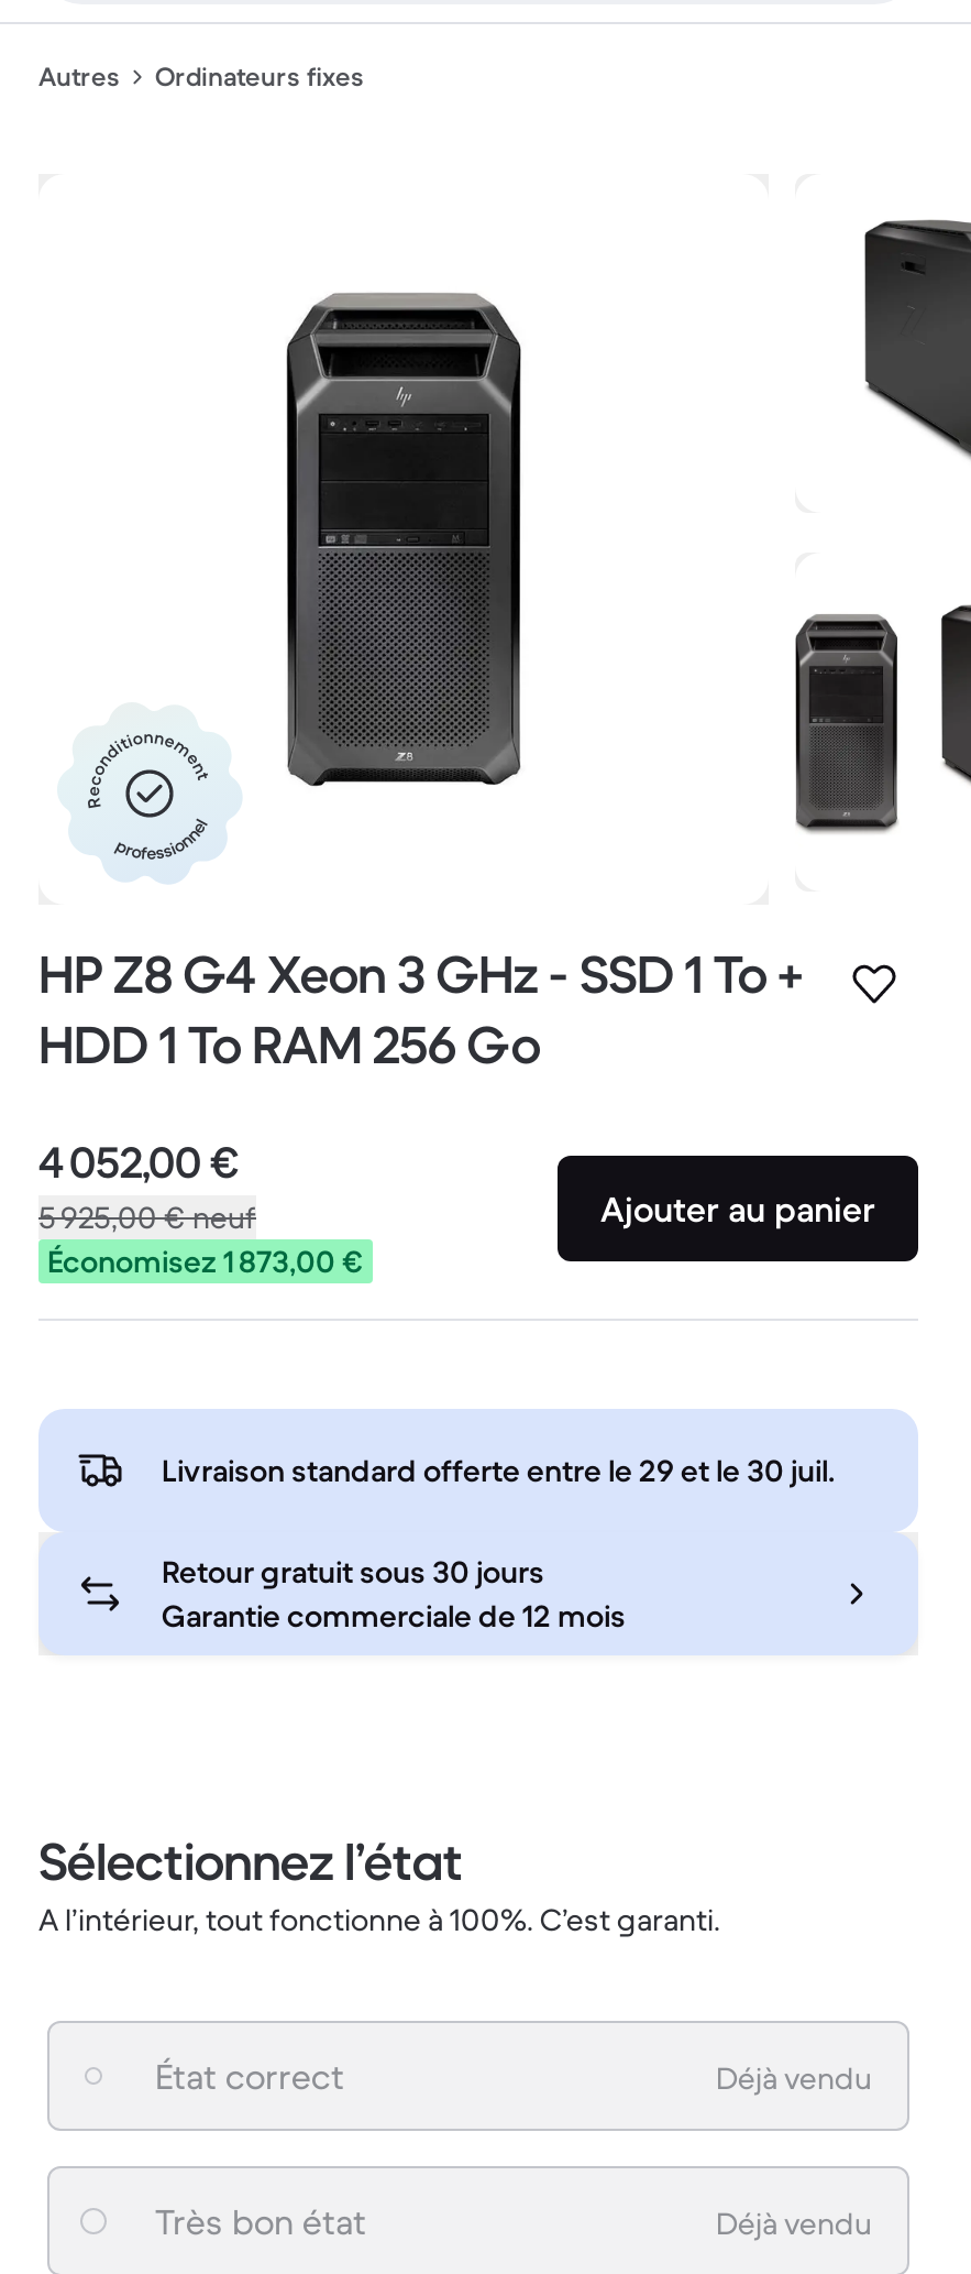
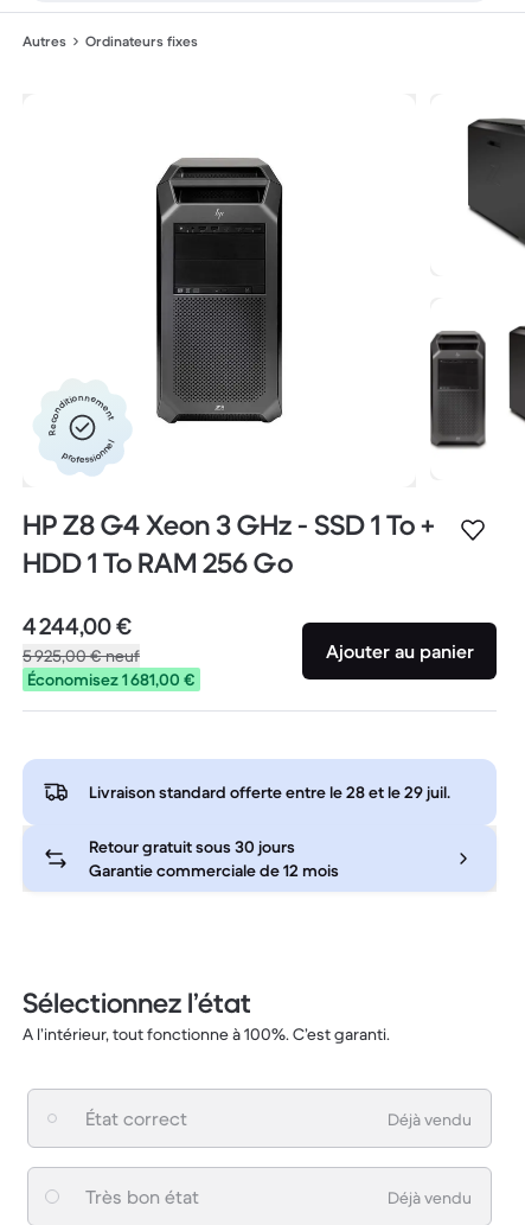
- 4 052,00 €
+ 4 244,00 €

- Économisez 1 873,00 €
+ Économisez 1 681,00 €

- Livraison standard offerte entre le 29 et le 30 juil.
+ Livraison standard offerte entre le 28 et le 29 juil.
